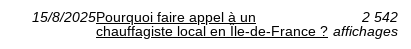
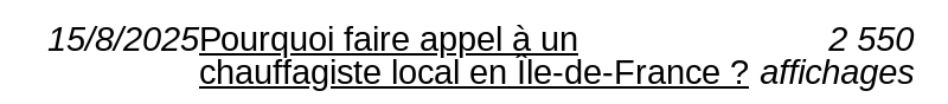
- 2 542
+ 2 550
